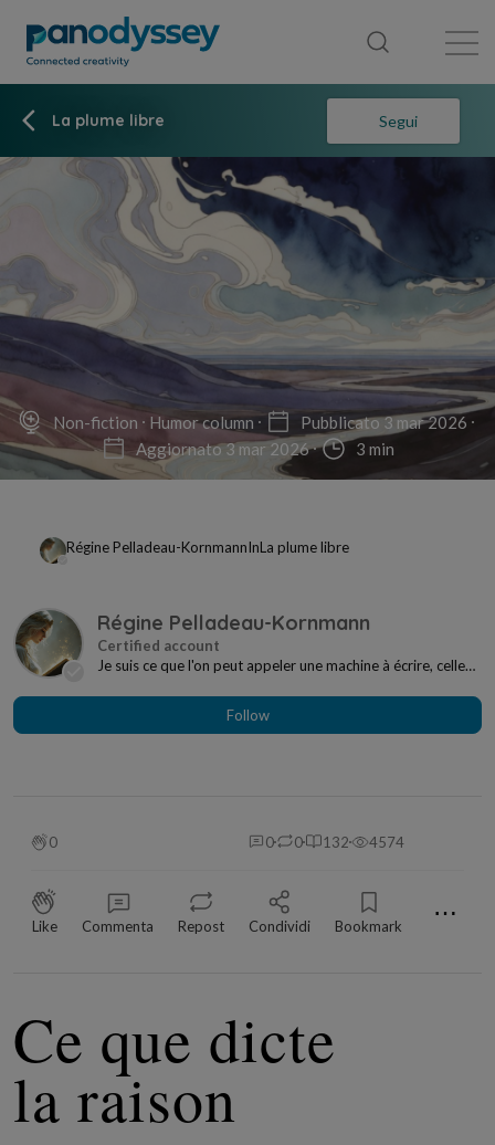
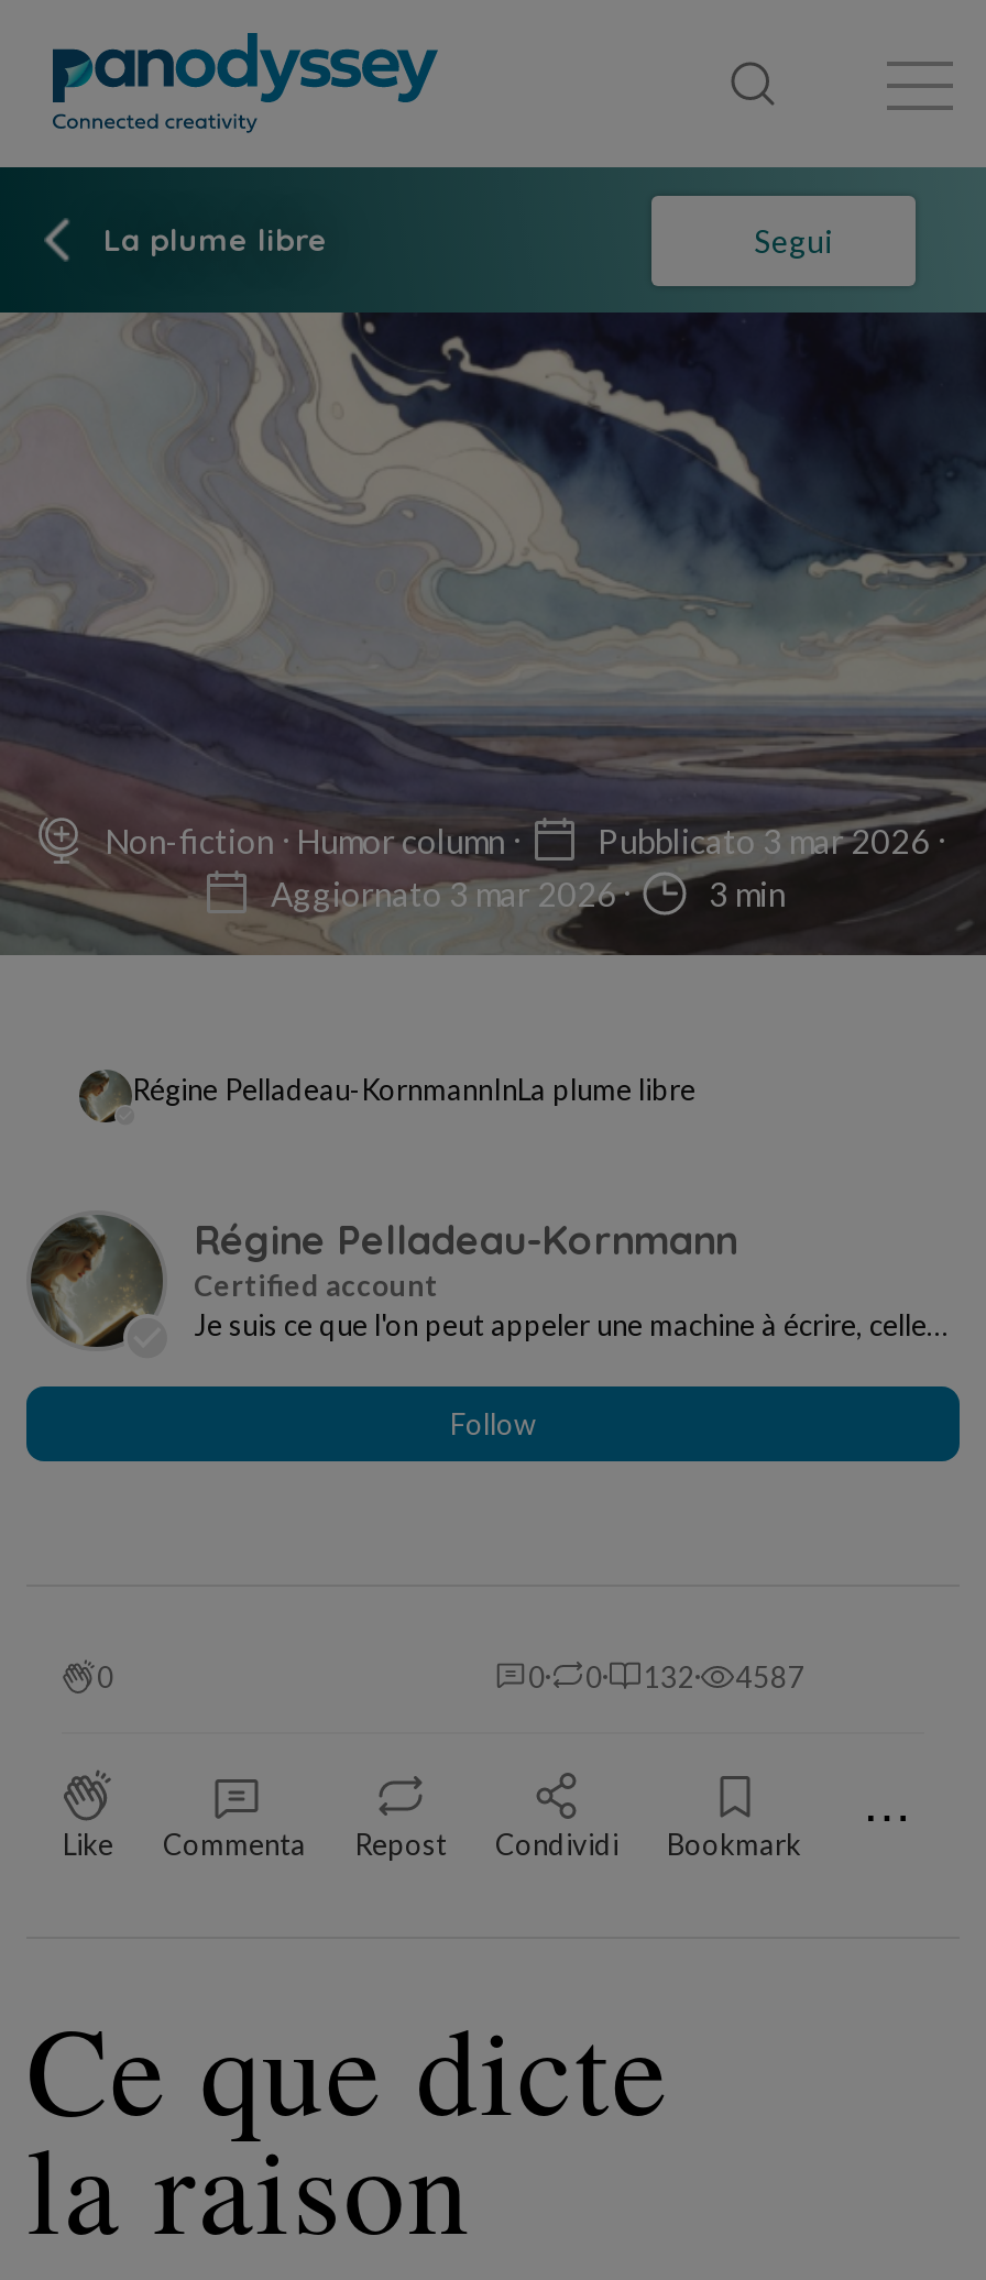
- 0 0 132 4574
+ 0 0 132 4587
